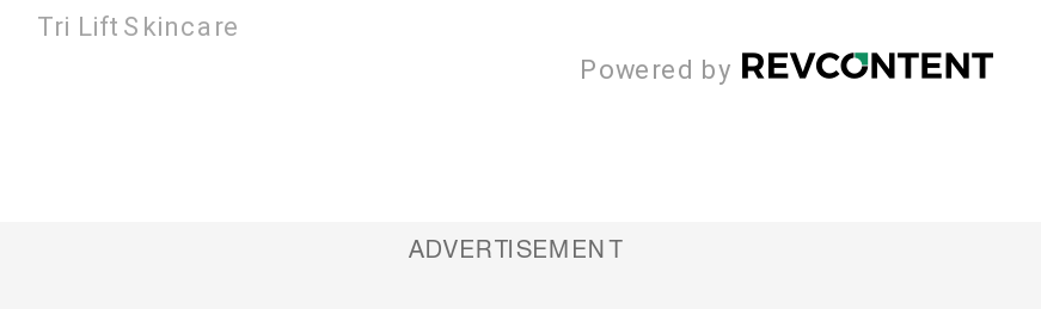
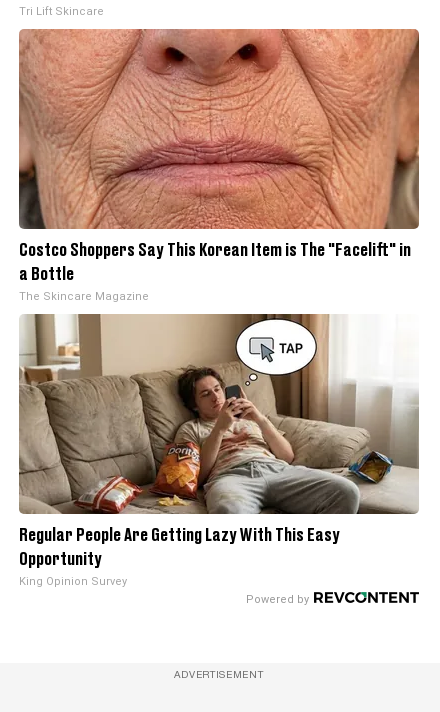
+ [image]
+ Costco Shoppers Say This Korean Item is The "Facelift" in
+ a Bottle
+ The Skincare Magazine

+ [image]
+ Regular People Are Getting Lazy With This Easy
+ Opportunity
+ King Opinion Survey
